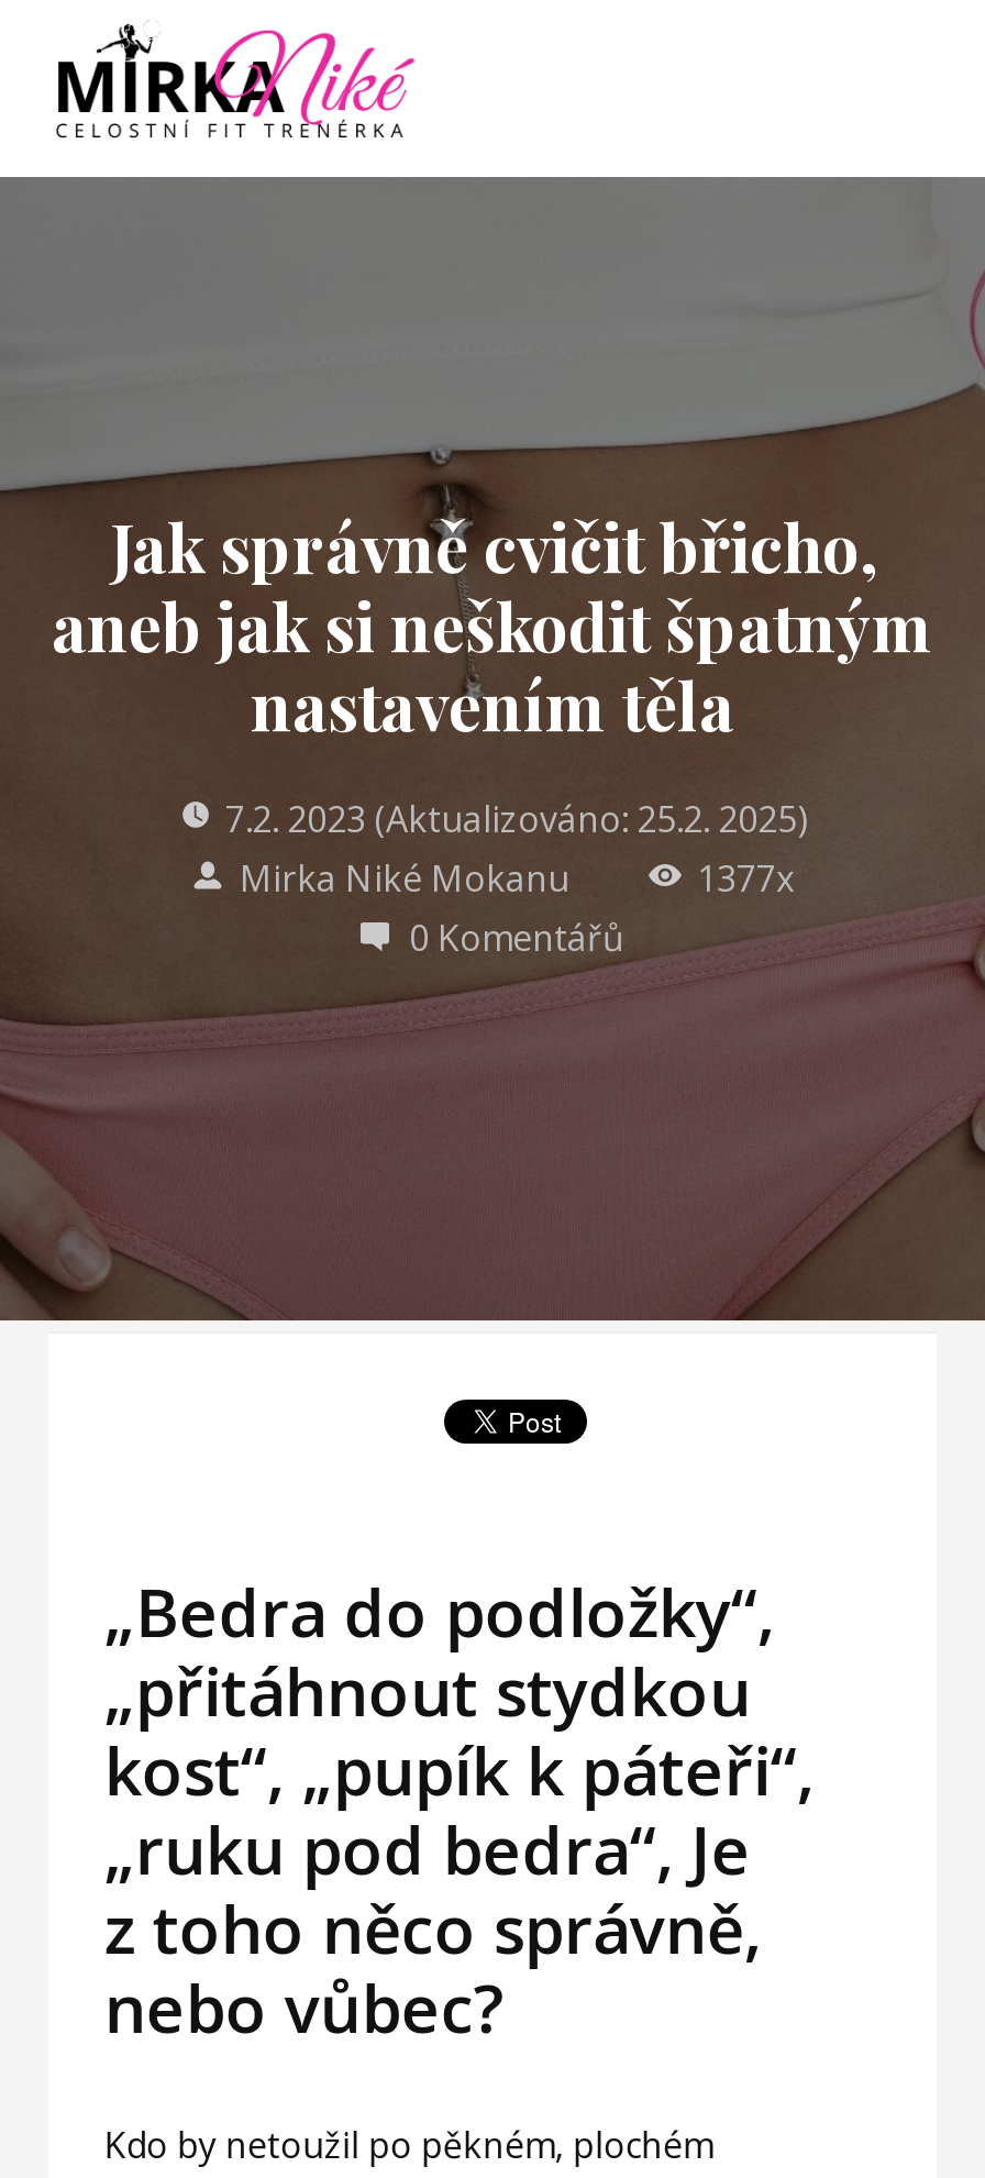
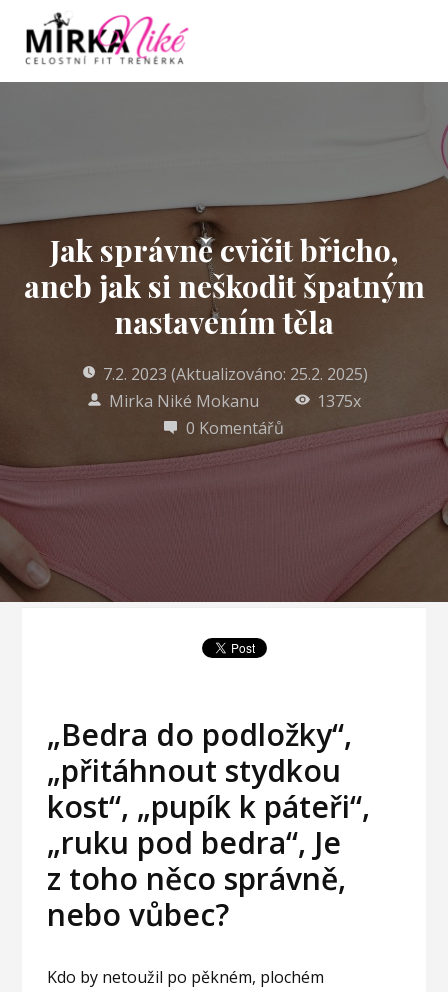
- 1377x
+ 1375x
